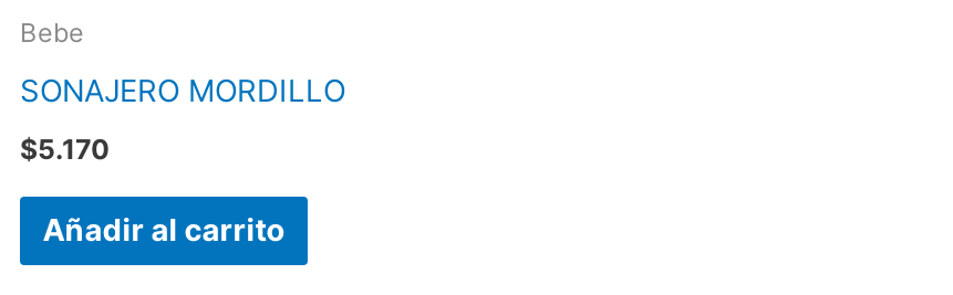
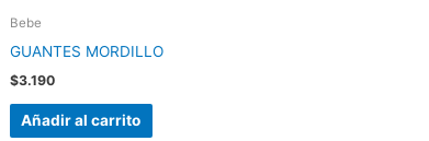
- SONAJERO MORDILLO
+ GUANTES MORDILLO

- $5.170
+ $3.190
